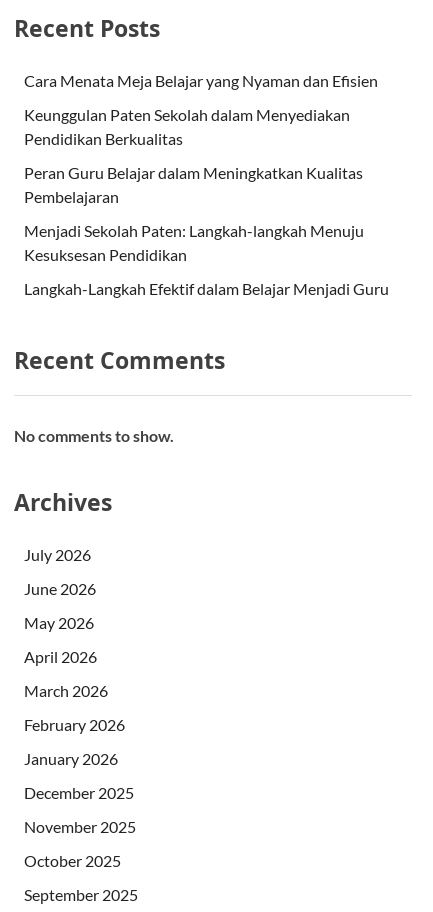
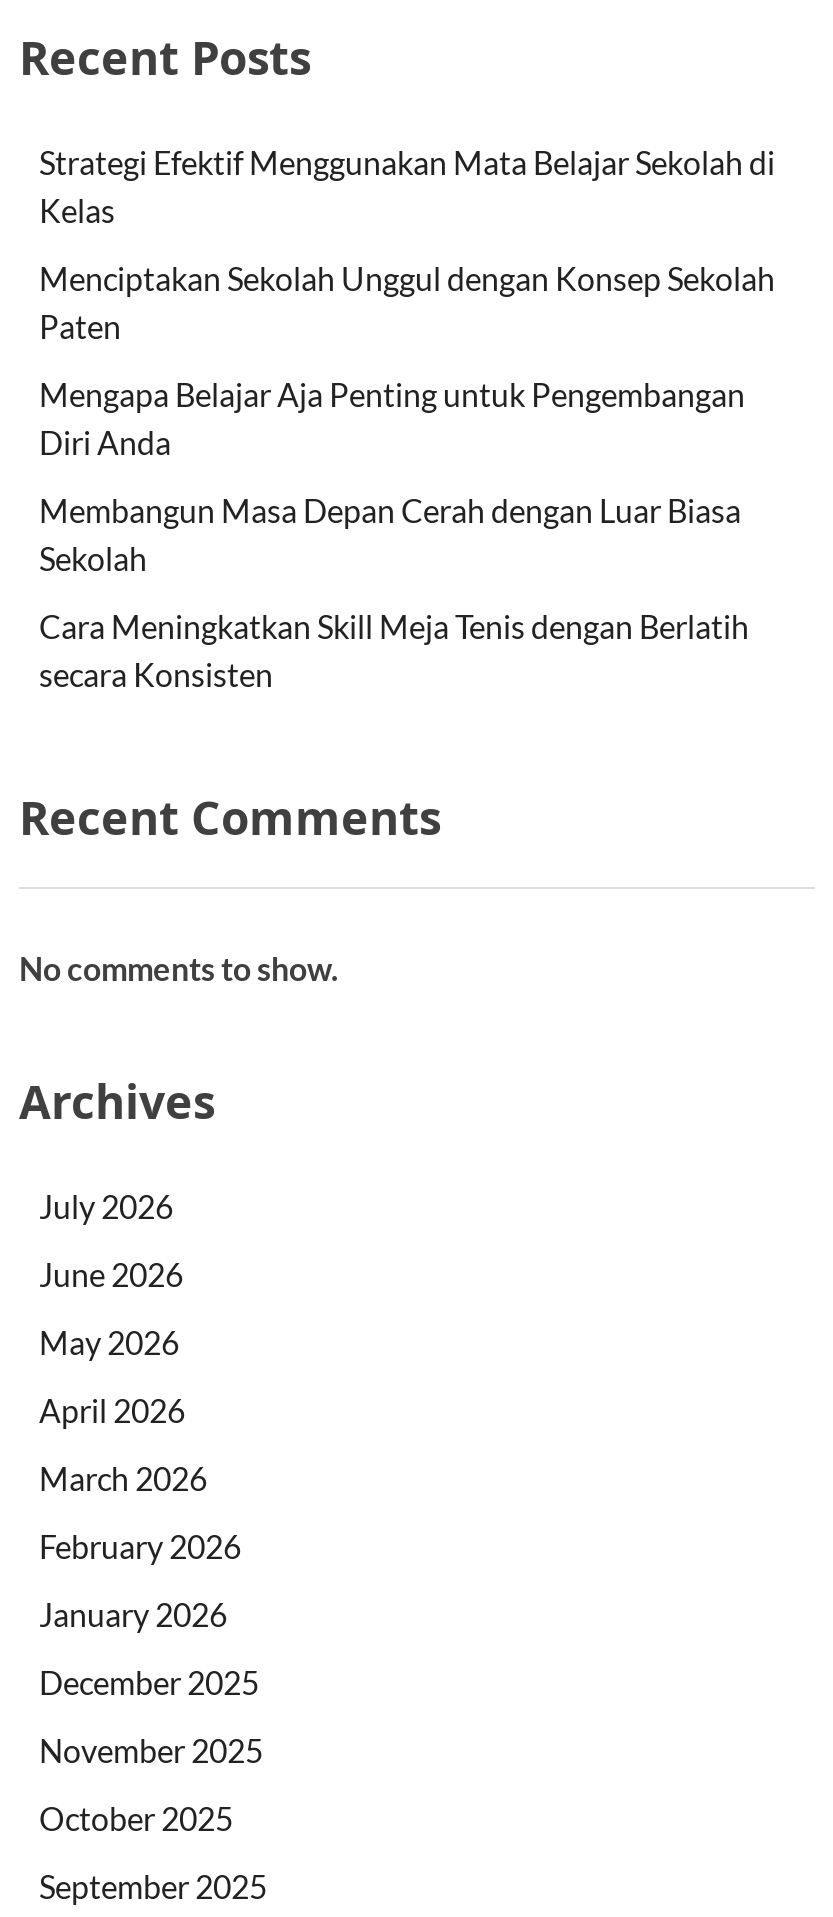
- Cara Menata Meja Belajar yang Nyaman dan Efisien
+ Strategi Efektif Menggunakan Mata Belajar Sekolah di
+ Kelas

- Keunggulan Paten Sekolah dalam Menyediakan
- Pendidikan Berkualitas
+ Menciptakan Sekolah Unggul dengan Konsep Sekolah
+ Paten

- Peran Guru Belajar dalam Meningkatkan Kualitas
- Pembelajaran
+ Mengapa Belajar Aja Penting untuk Pengembangan
+ Diri Anda

- Menjadi Sekolah Paten: Langkah-langkah Menuju
- Kesuksesan Pendidikan
+ Membangun Masa Depan Cerah dengan Luar Biasa
+ Sekolah

- Langkah-Langkah Efektif dalam Belajar Menjadi Guru
+ Cara Meningkatkan Skill Meja Tenis dengan Berlatih
+ secara Konsisten
